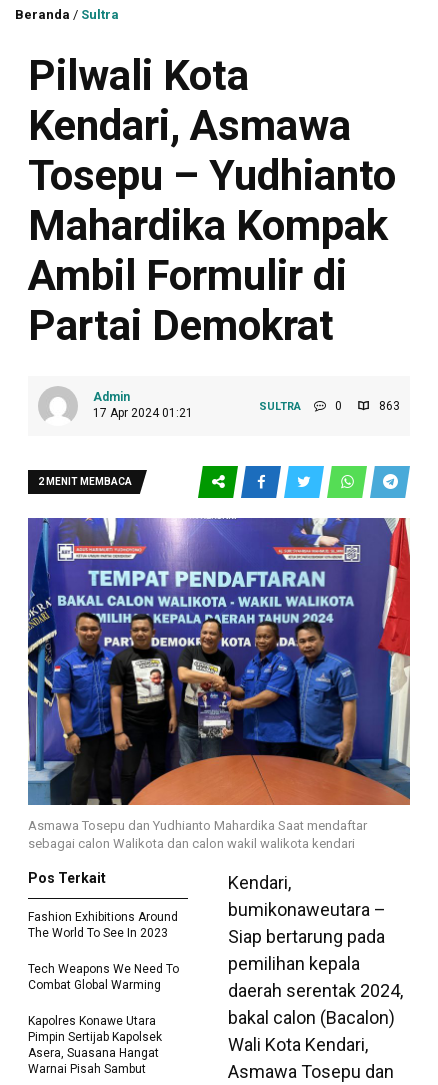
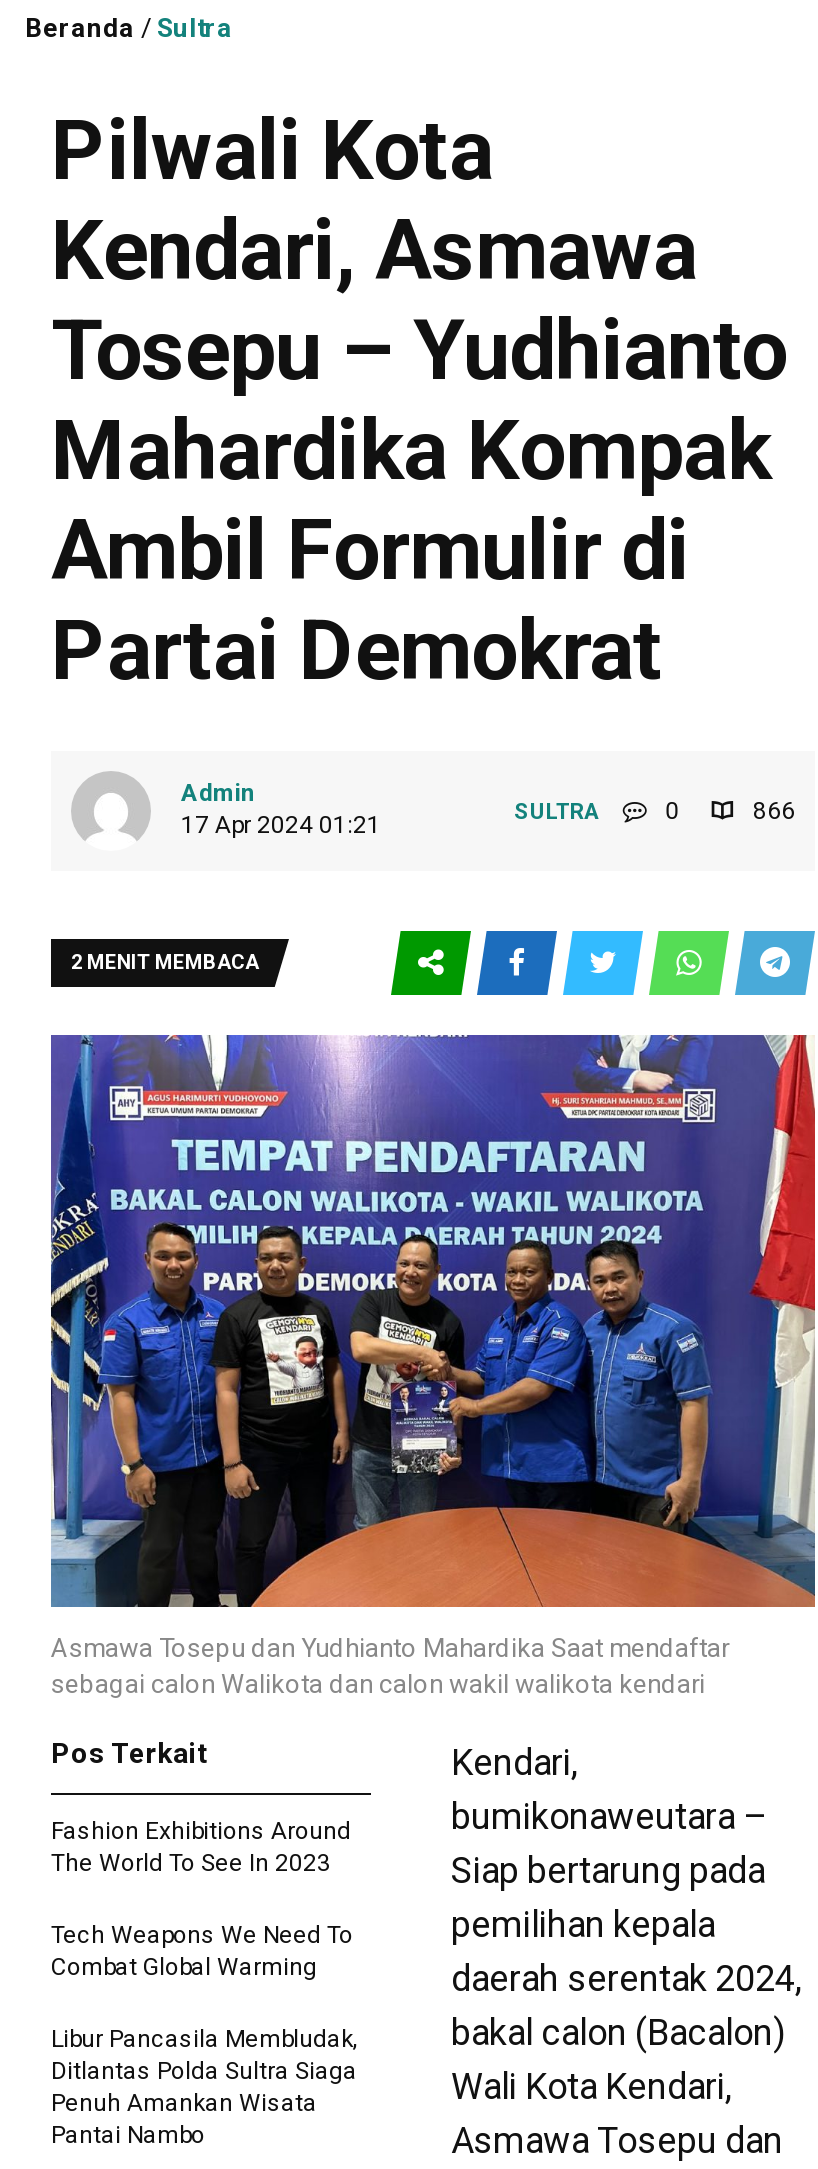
- 863
+ 866

- Kapolres Konawe Utara
- Pimpin Sertijab Kapolsek
- Asera, Suasana Hangat
- Warnai Pisah Sambut
+ Libur Pancasila Membludak,
+ Ditlantas Polda Sultra Siaga
+ Penuh Amankan Wisata
+ Pantai Nambo
